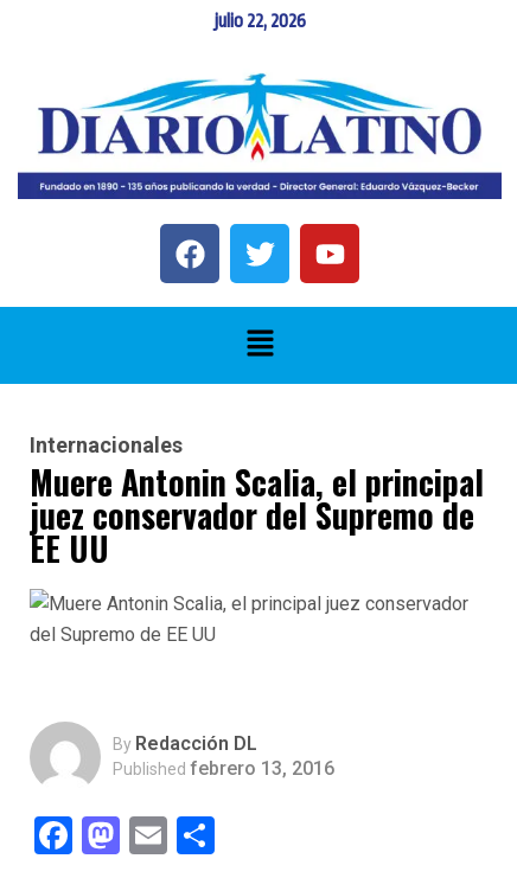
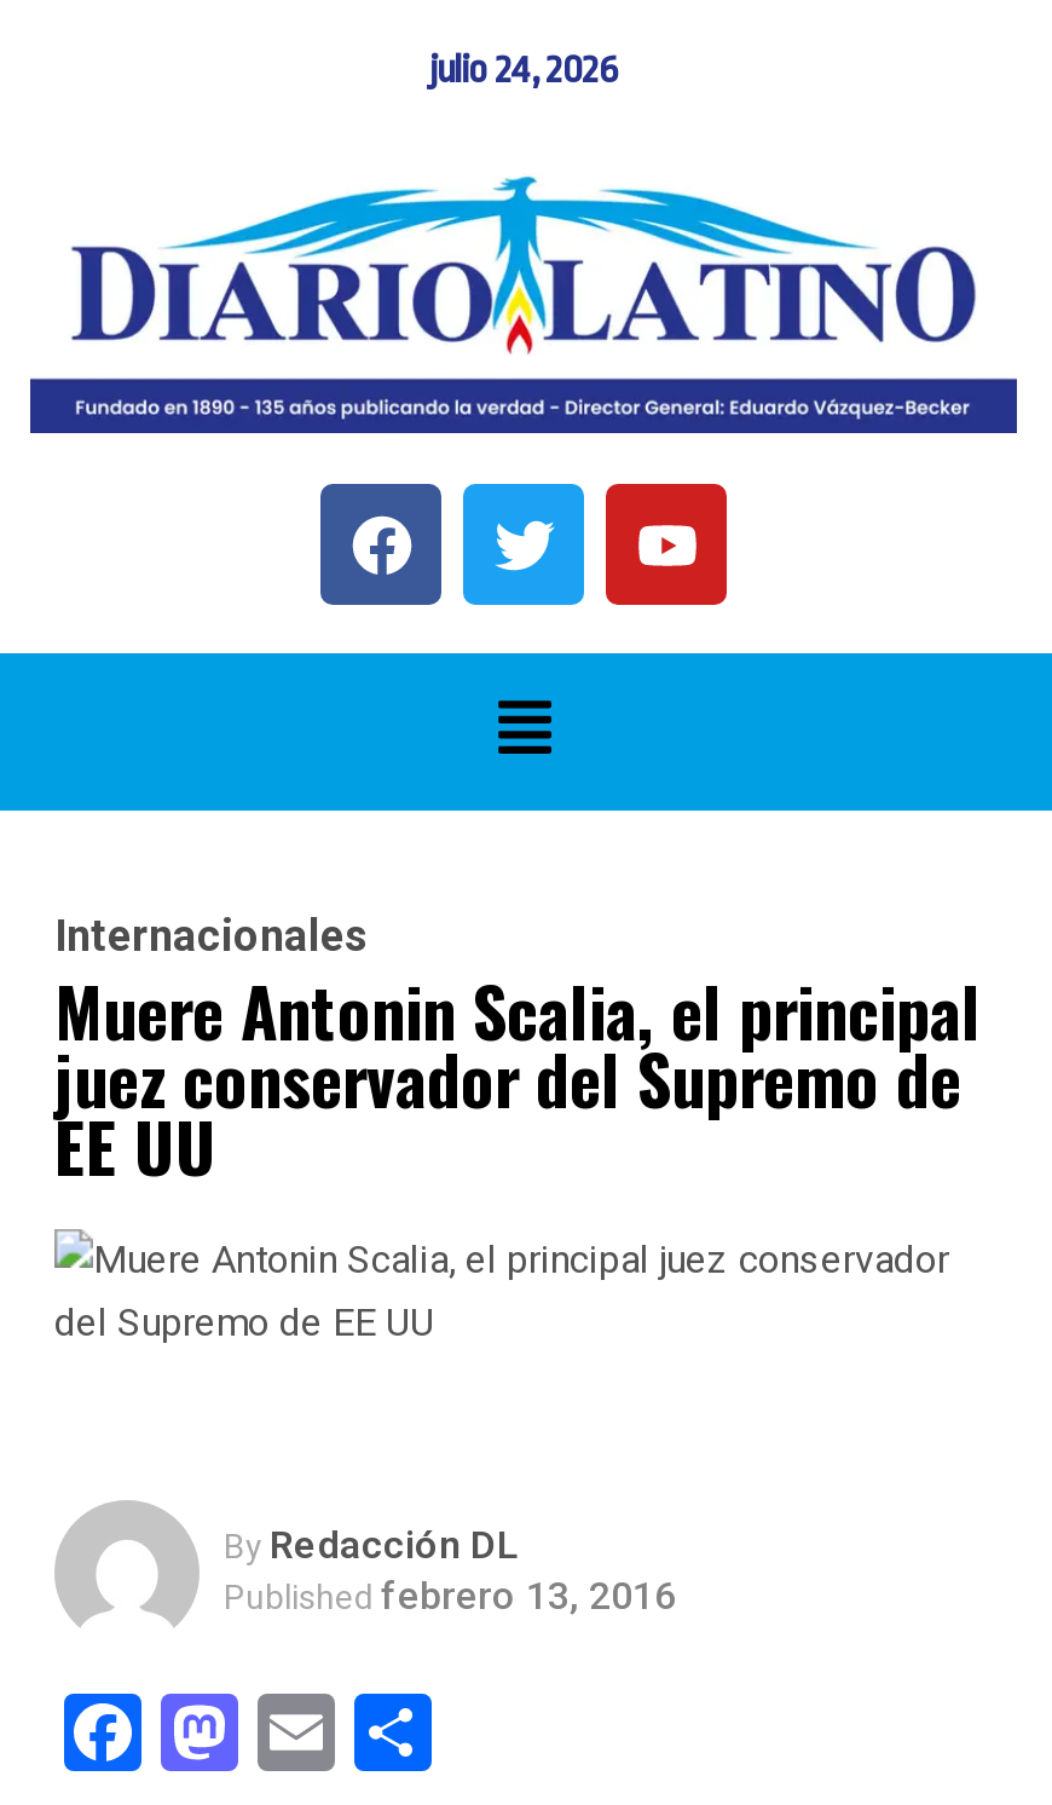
- julio 22, 2026
+ julio 24, 2026
